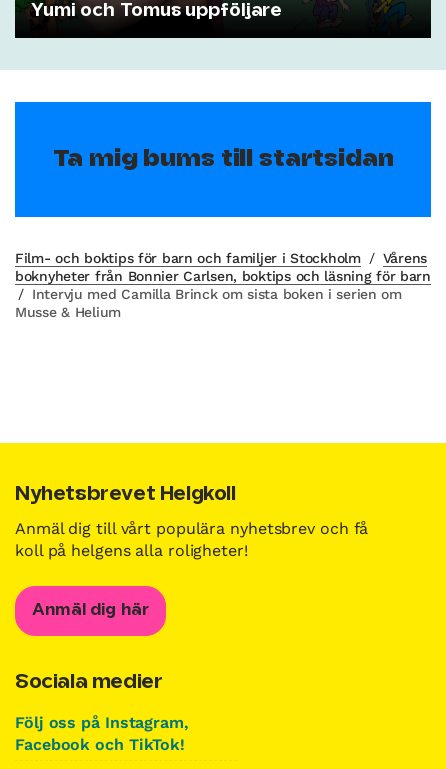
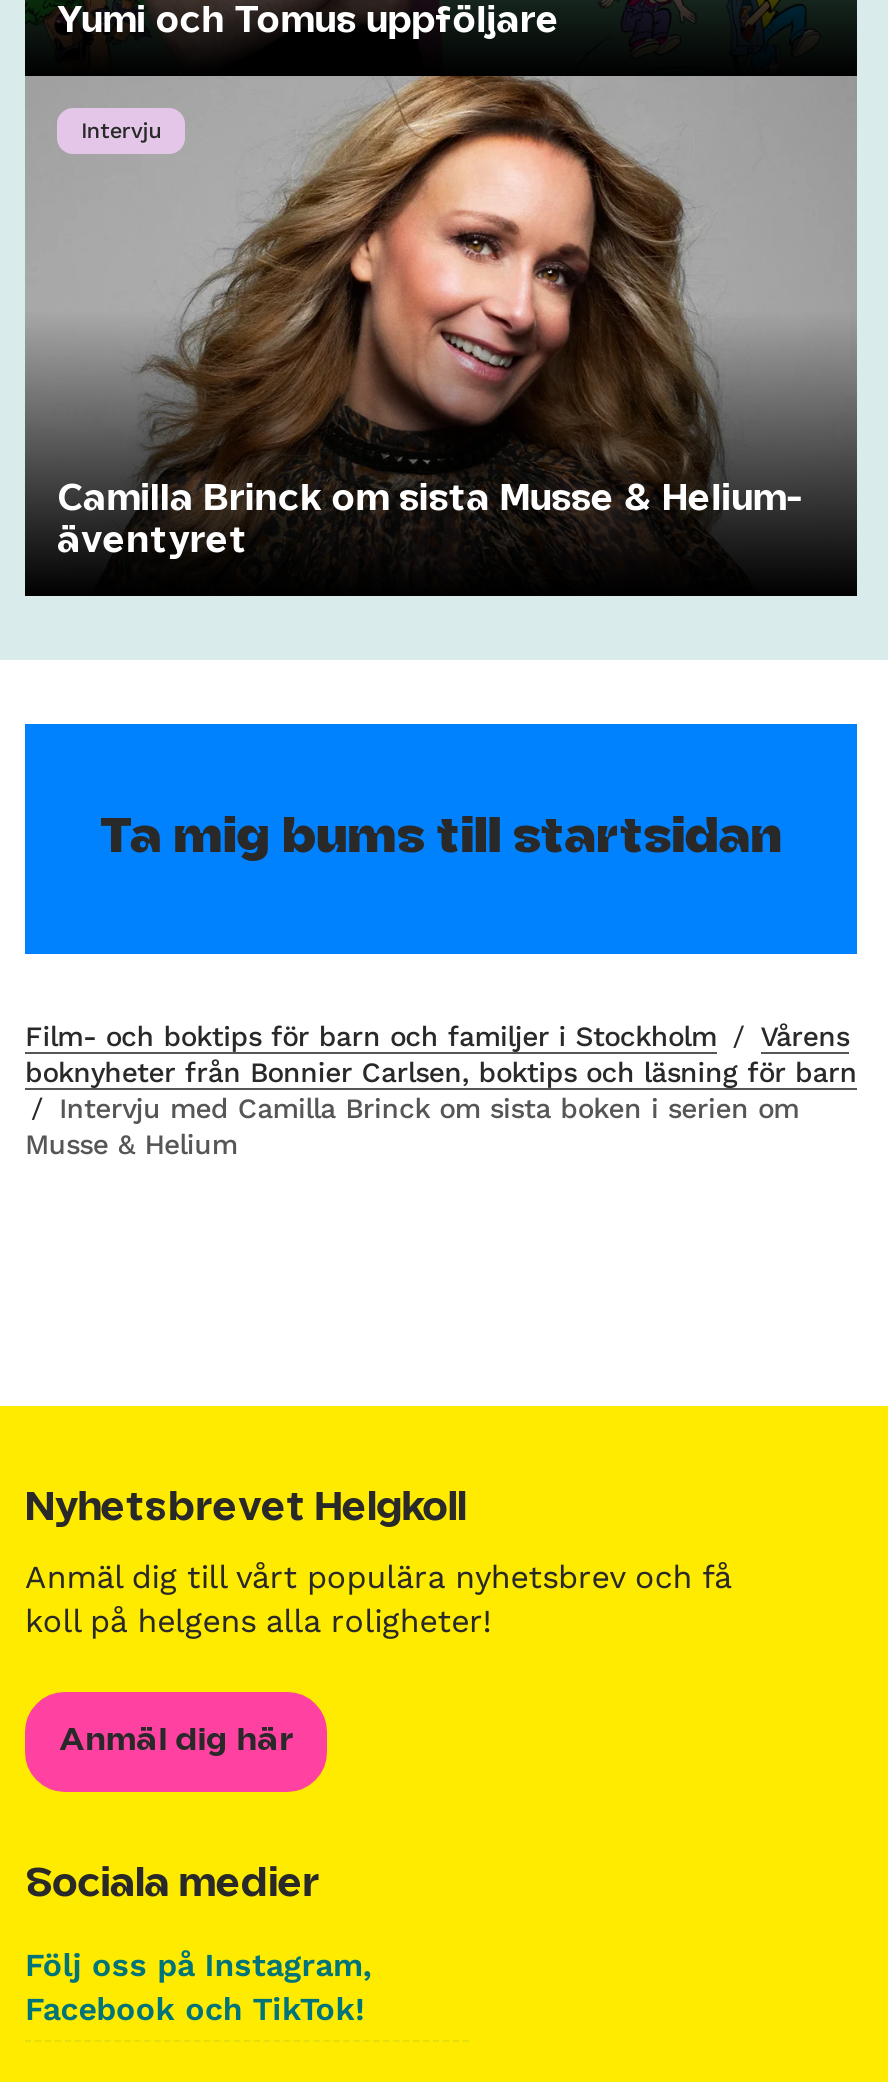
+ [image]
+ Intervju

+ Camilla Brinck om sista Musse & Helium-
+ äventyret
